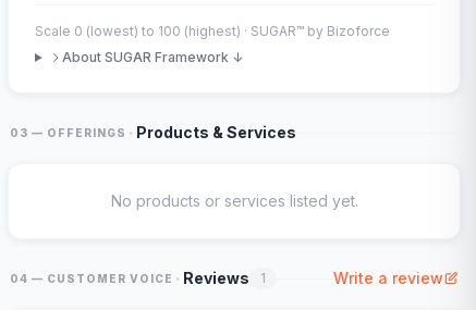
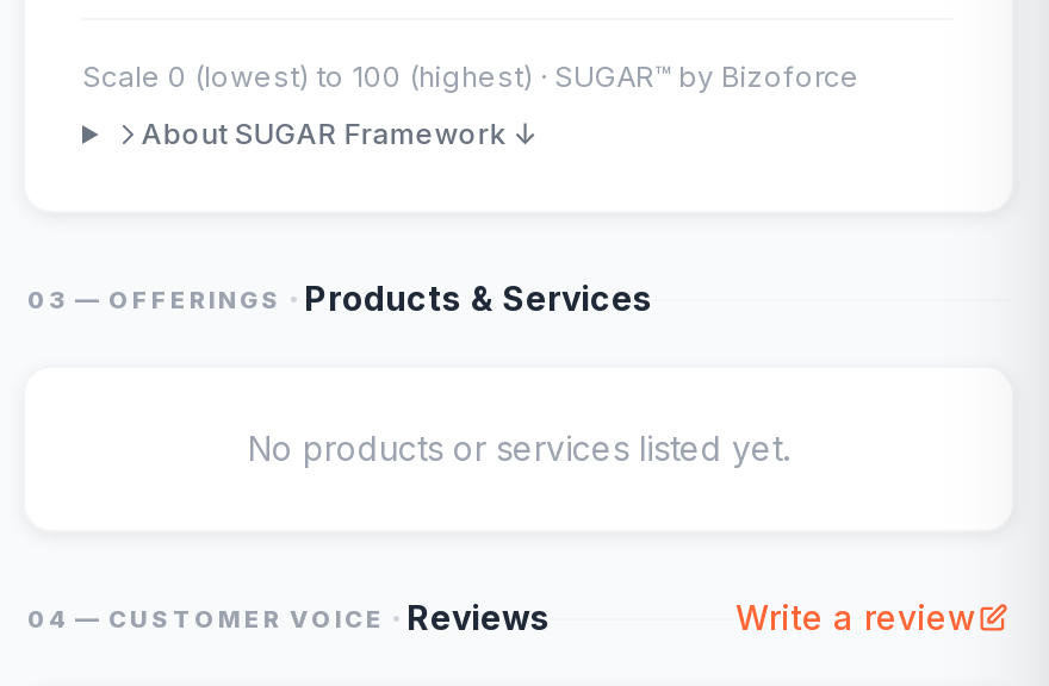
- 1
